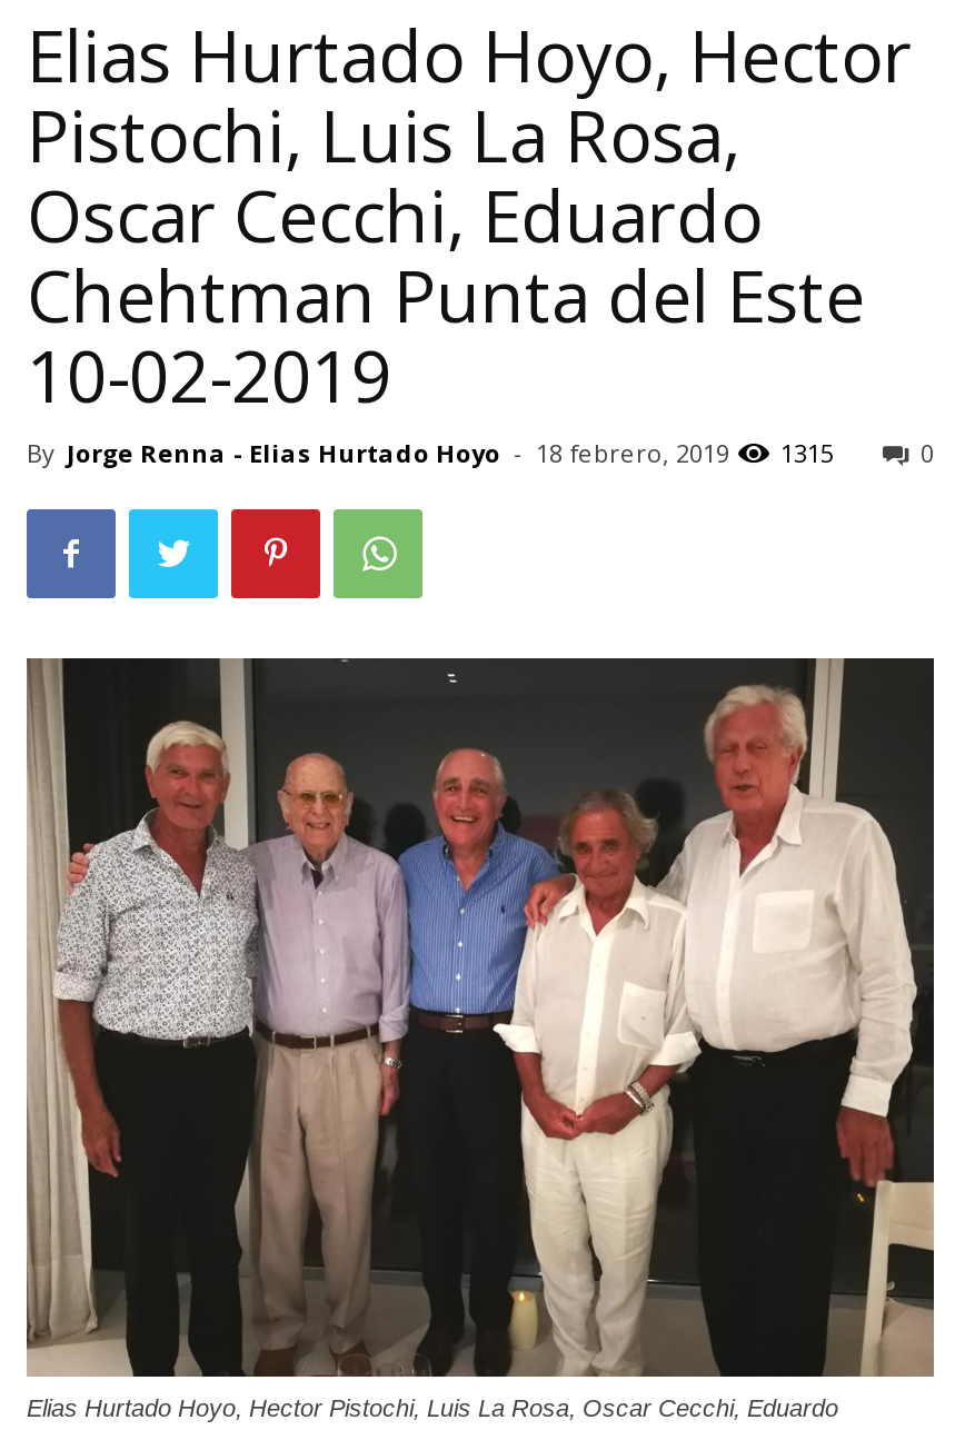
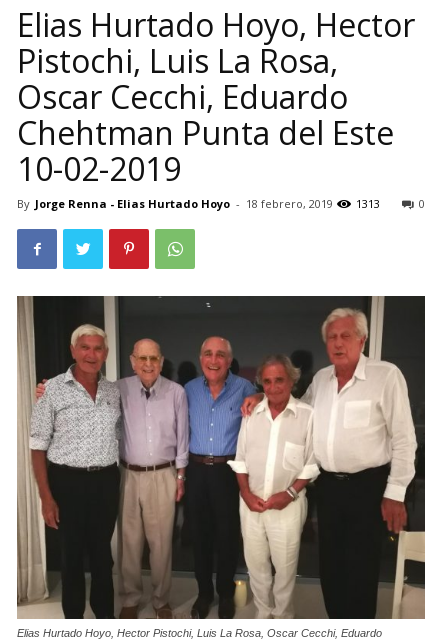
- By Jorge Renna - Elias Hurtado Hoyo - 18 febrero, 2019 1315
+ By Jorge Renna - Elias Hurtado Hoyo - 18 febrero, 2019 1313
